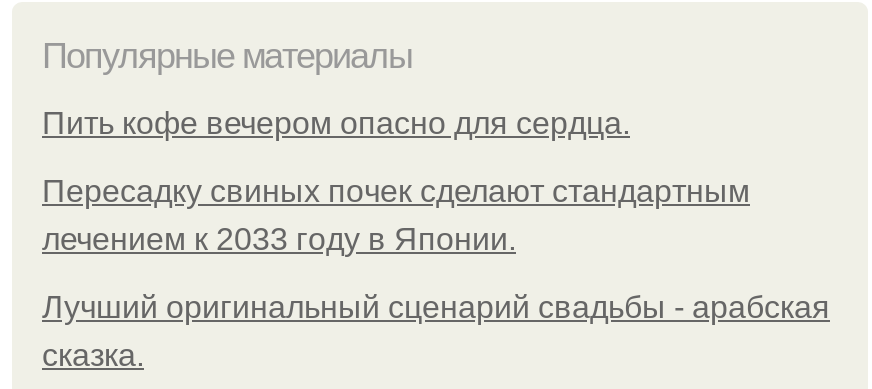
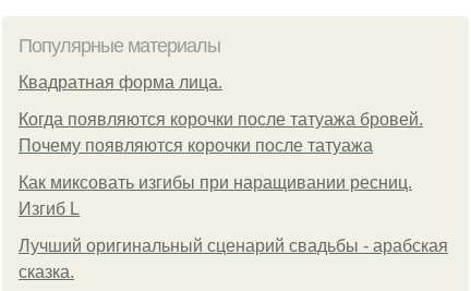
- Пить кофе вечером опасно для сердца.
- Пересадку свиных почек сделают стандартным
- лечением к 2033 году в Японии.
+ Квадратная форма лица.
+ Когда появляются корочки после татуажа бровей.
+ Почему появляются корочки после татуажа
+ Как миксовать изгибы при наращивании ресниц.
+ Изгиб L
